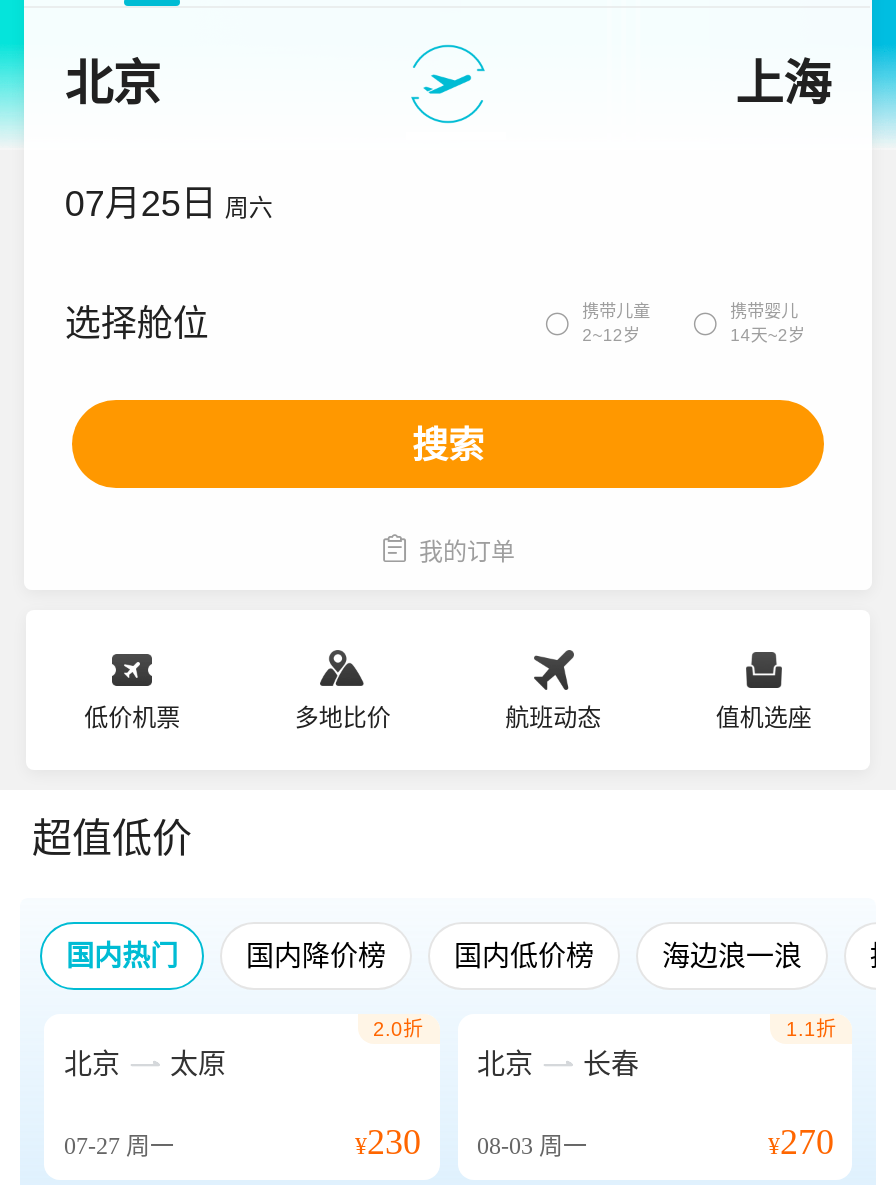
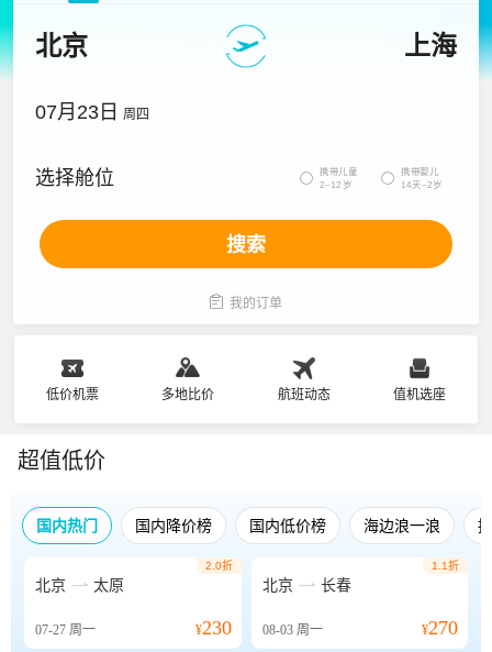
- 07月25日 周六
+ 07月23日 周四
